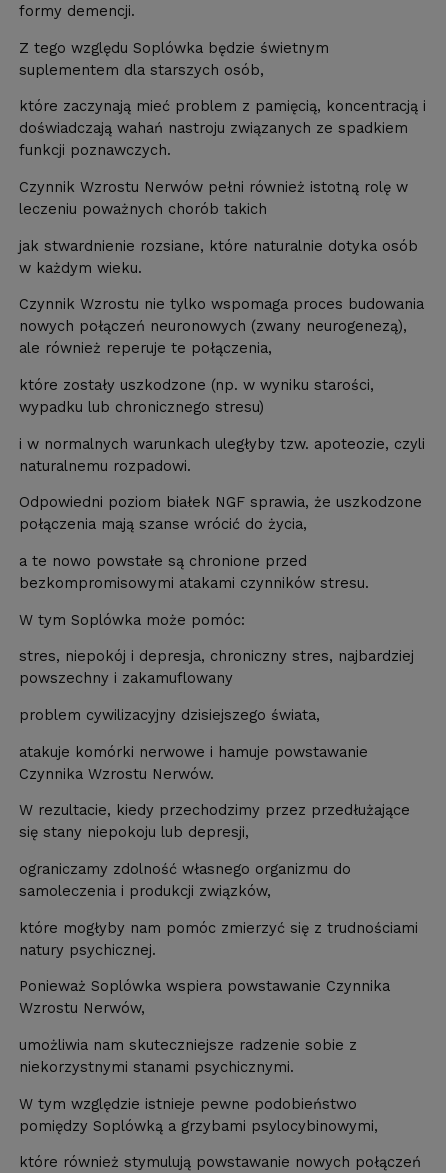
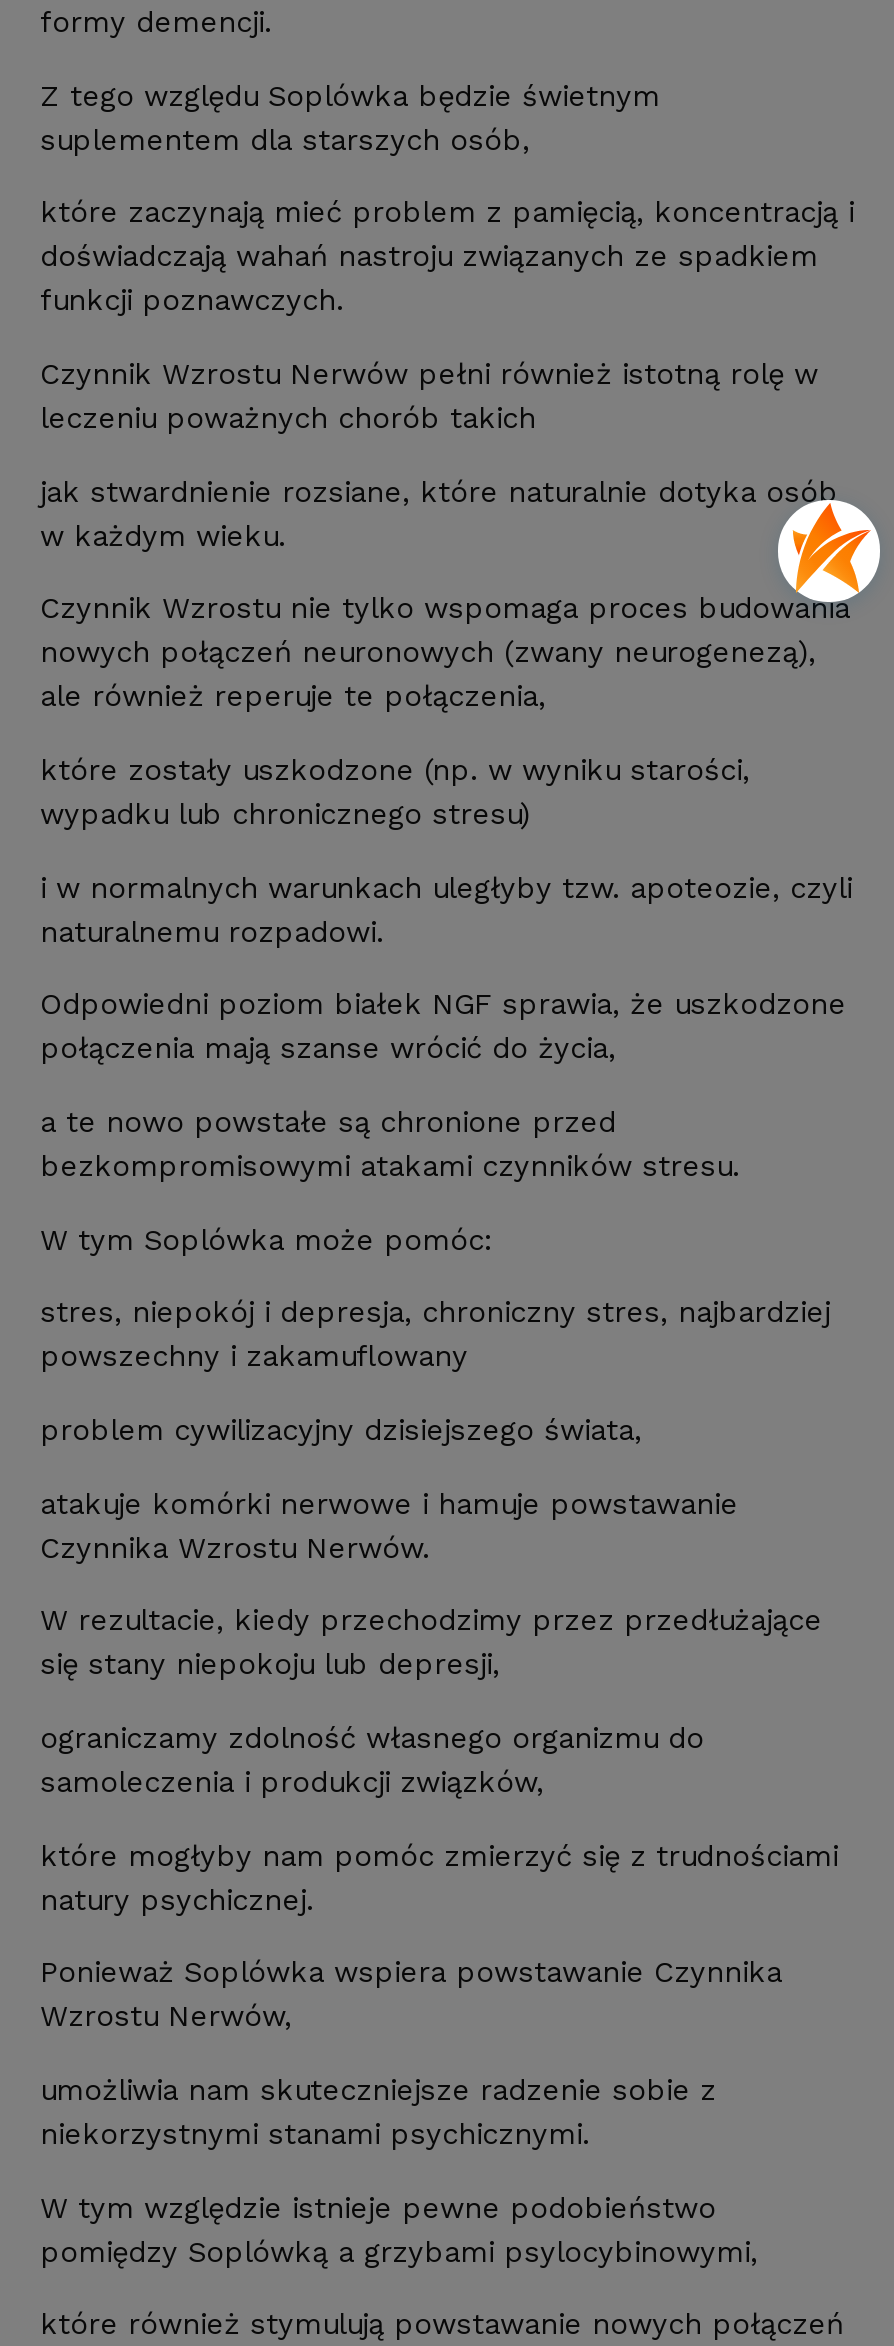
+ [image]
